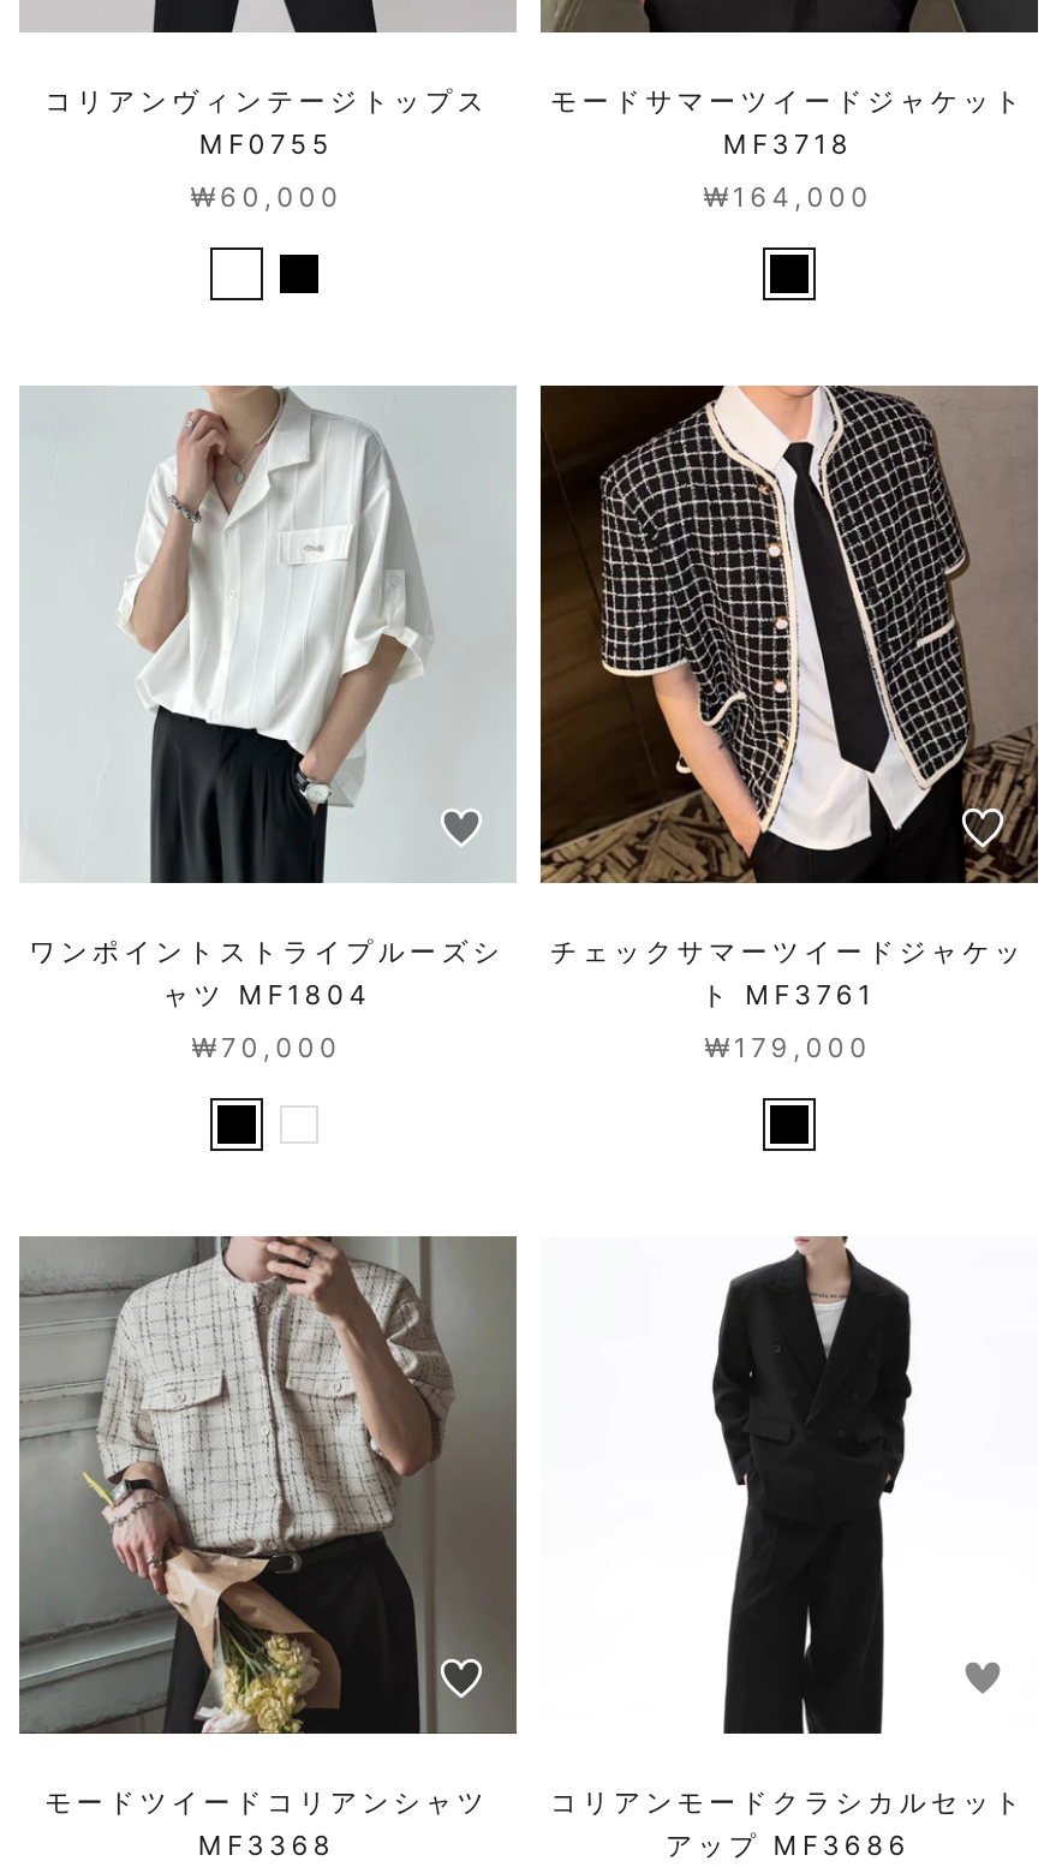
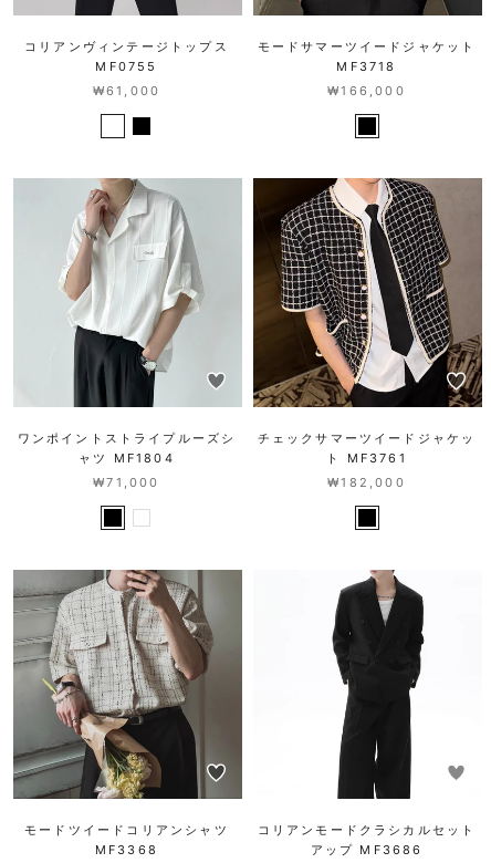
- ₩60,000
+ ₩61,000

- ₩164,000
+ ₩166,000

- ₩70,000
+ ₩71,000

- ₩179,000
+ ₩182,000
